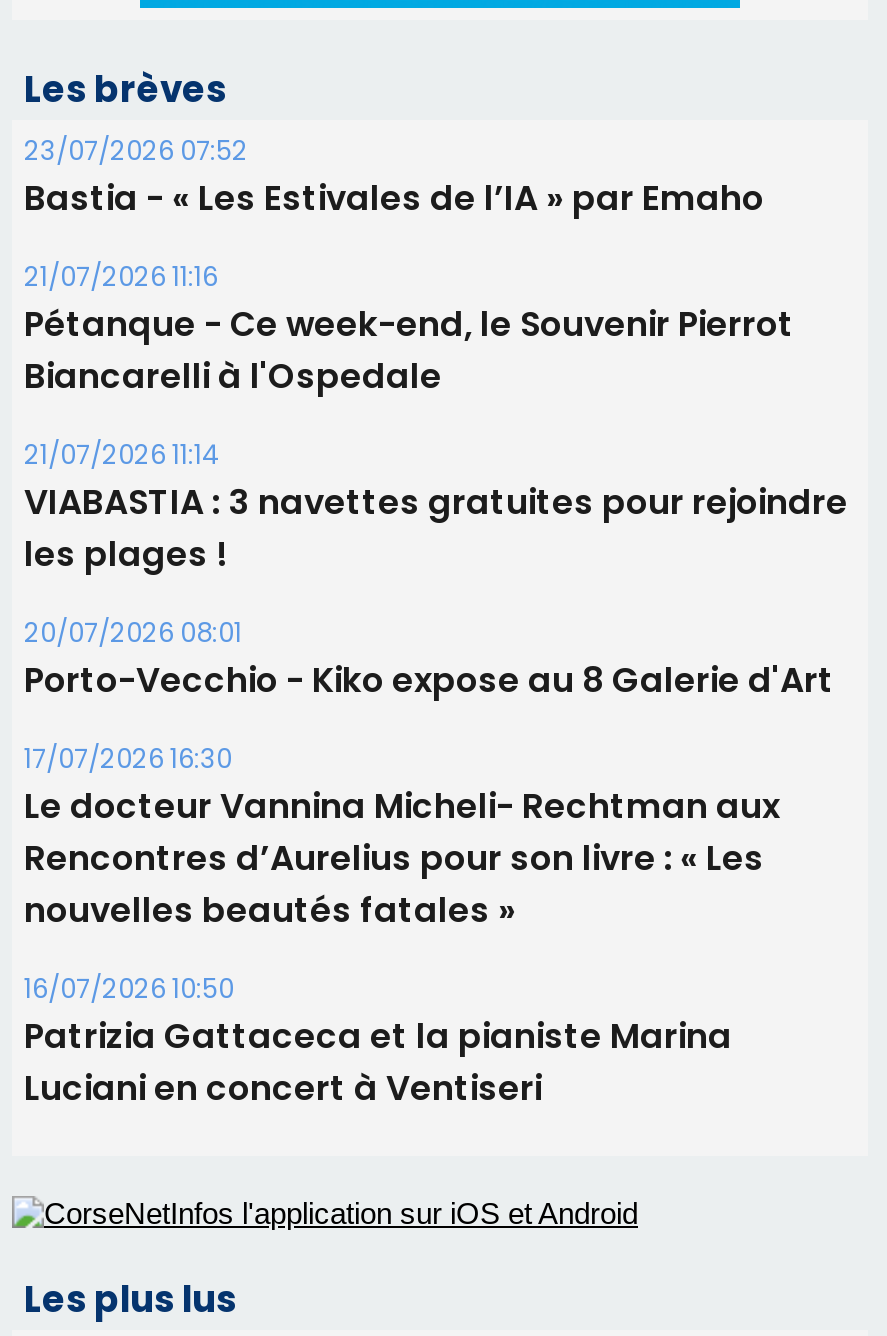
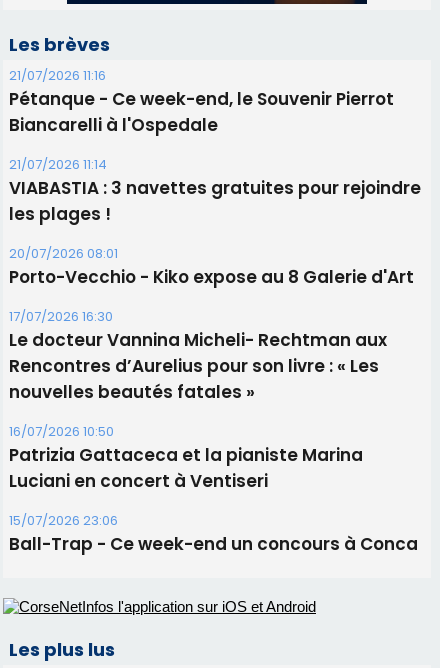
- 23/07/2026 07:52
- Bastia - « Les Estivales de l’IA » par Emaho

moved up: 21/07/2026 11:16 | Pétanque - Ce week-end, le Souvenir Pierrot | Biancarelli à l'Ospedale | ... | Patrizia Gattaceca et la pianiste Marina | Luciani en concert à Ventiseri

+ 15/07/2026 23:06
+ Ball-Trap - Ce week-end un concours à Conca
